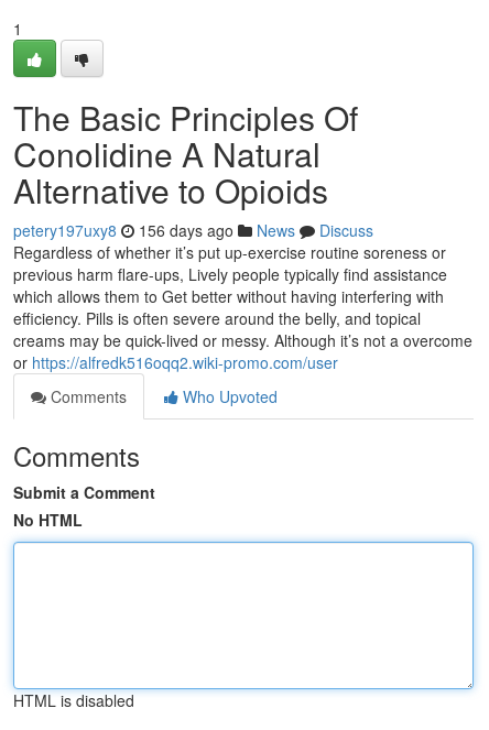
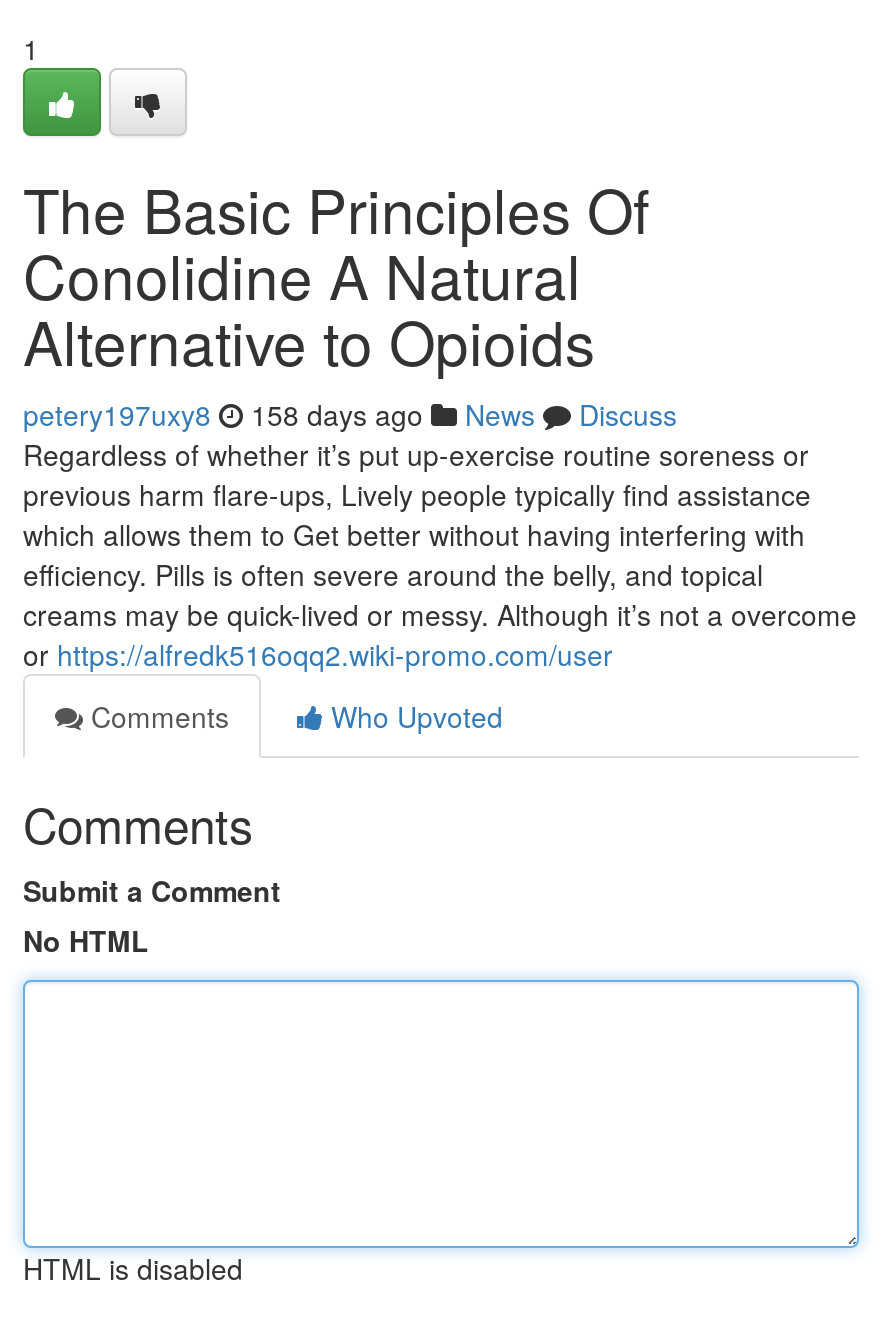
- petery197uxy8 156 days ago News Discuss
+ petery197uxy8 158 days ago News Discuss
